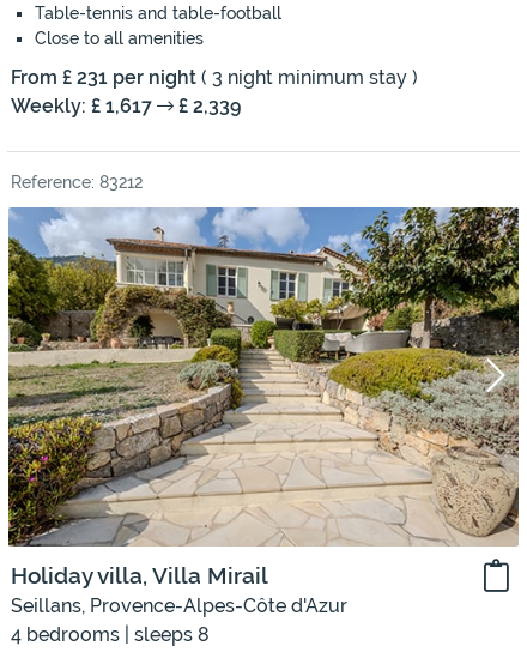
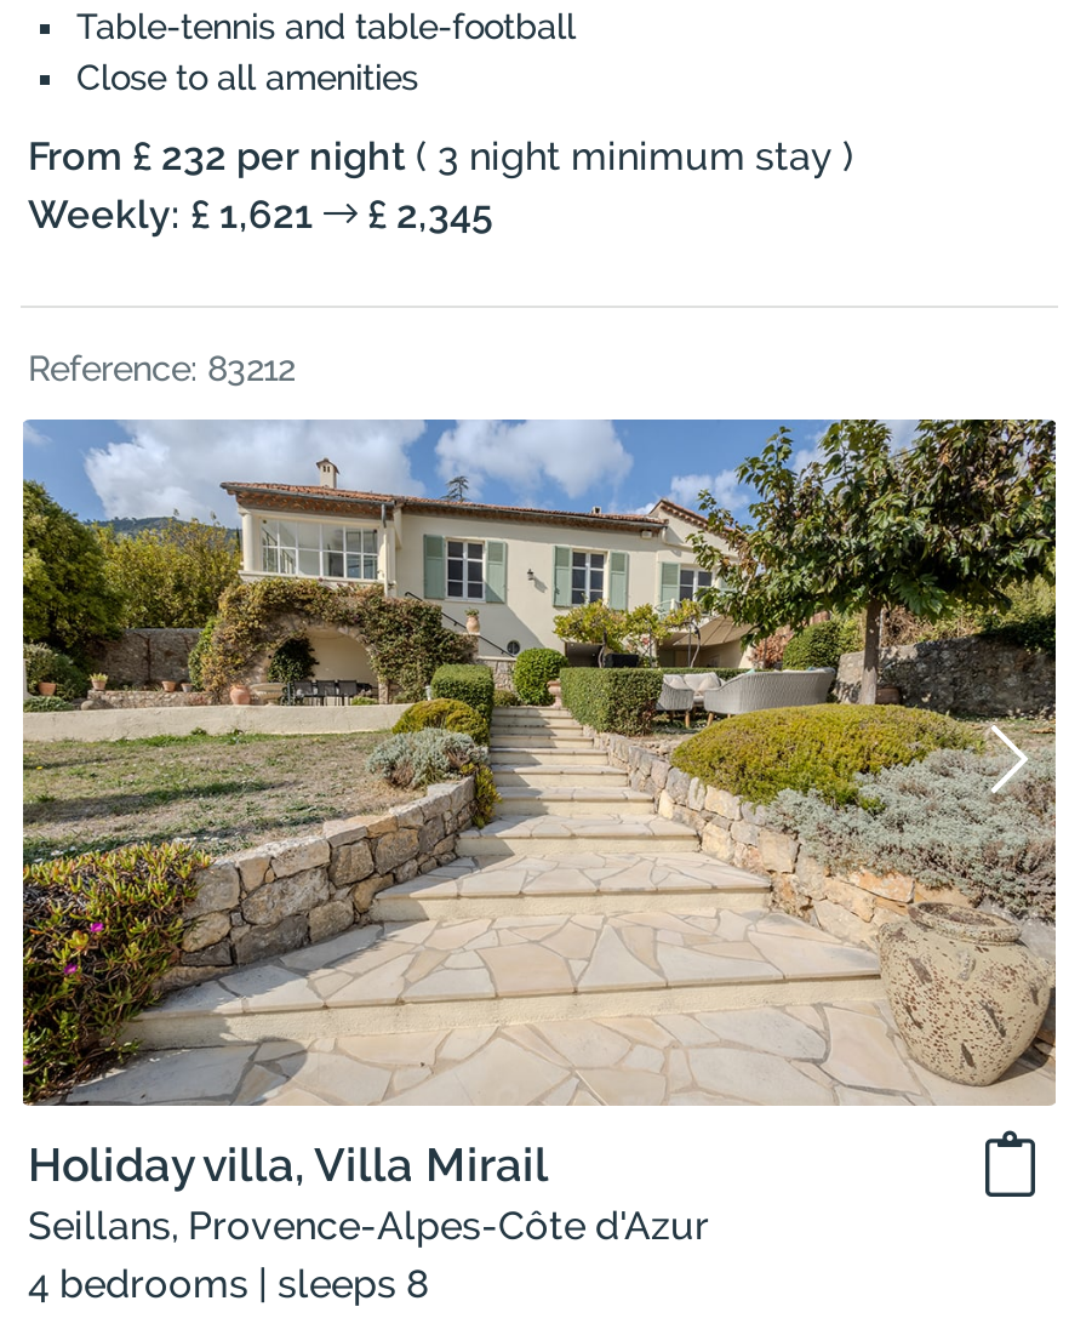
- From £ 231 per night ( 3 night minimum stay )
+ From £ 232 per night ( 3 night minimum stay )

- Weekly: £ 1,617
+ Weekly: £ 1,621

- £ 2,339
+ £ 2,345
